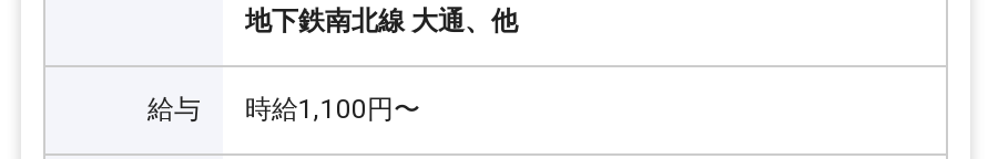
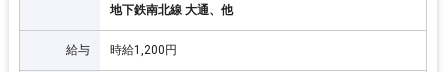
- 給与 時給1,100円〜
+ 給与 時給1,200円
